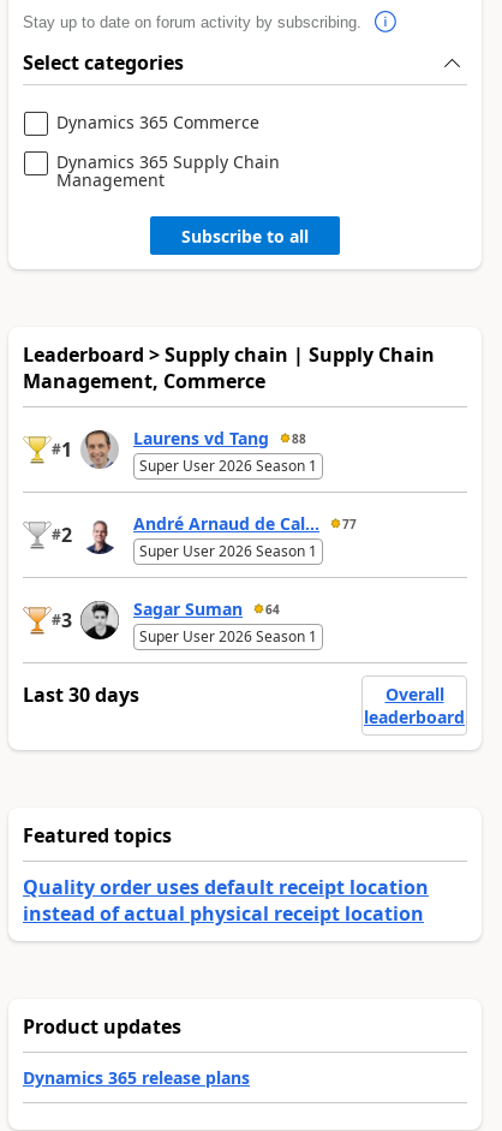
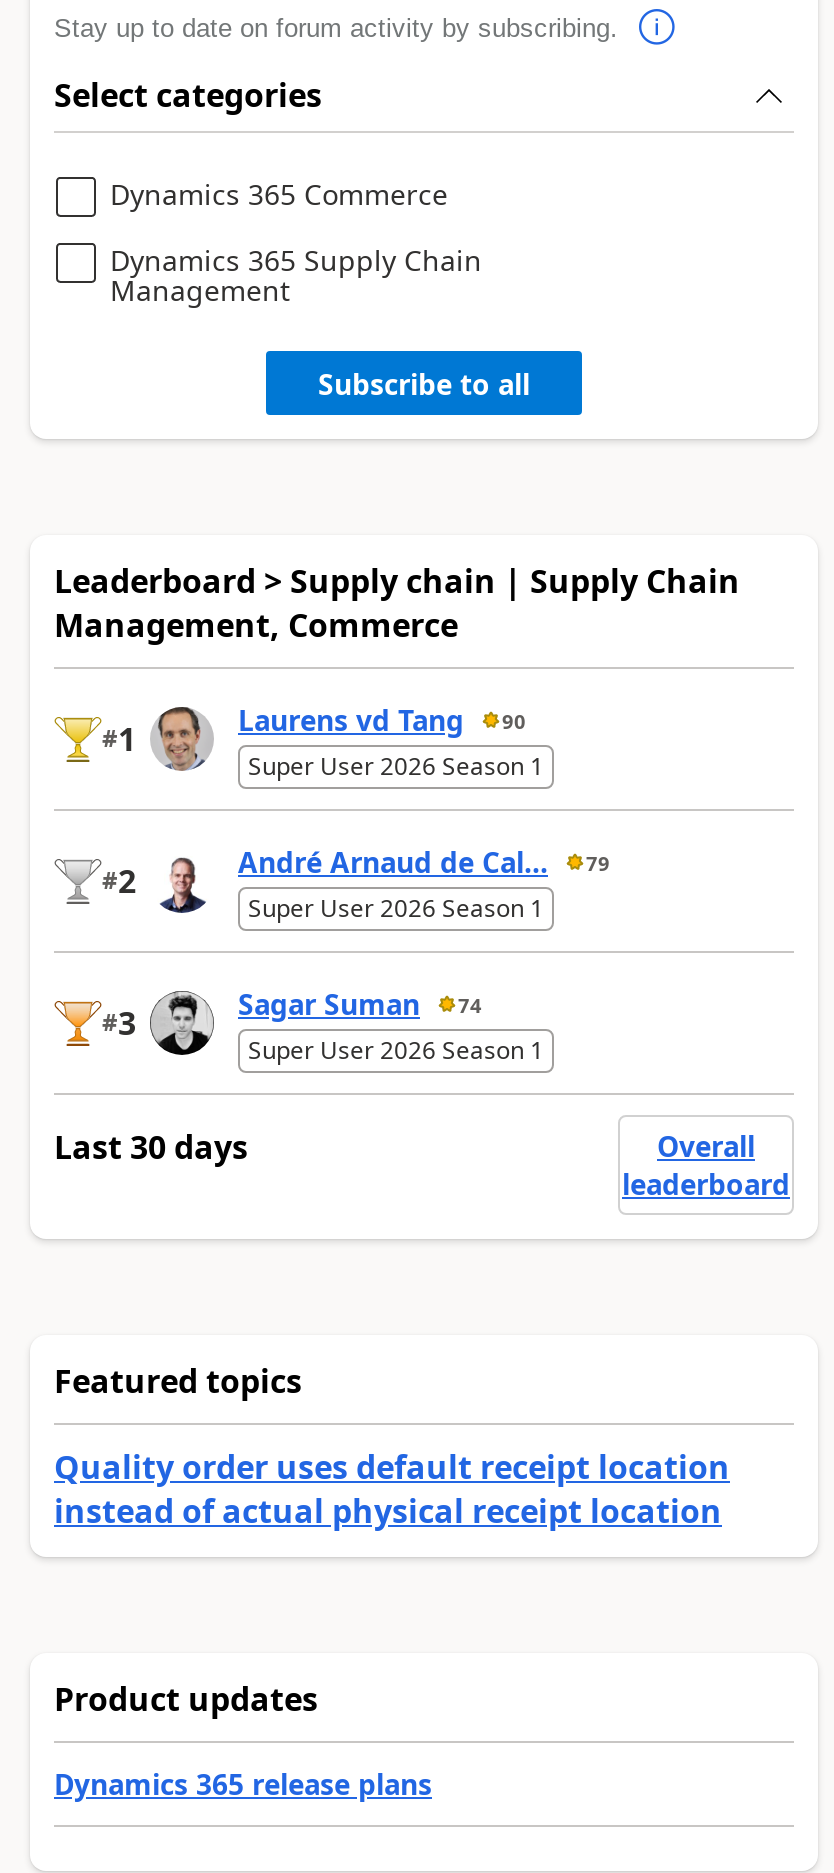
- Laurens vd Tang 88
+ Laurens vd Tang 90

- André Arnaud de Cal... 77
+ André Arnaud de Cal... 79

- Sagar Suman 64
+ Sagar Suman 74
